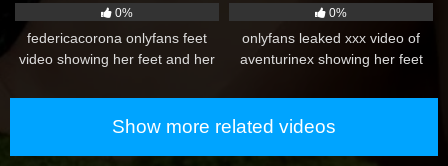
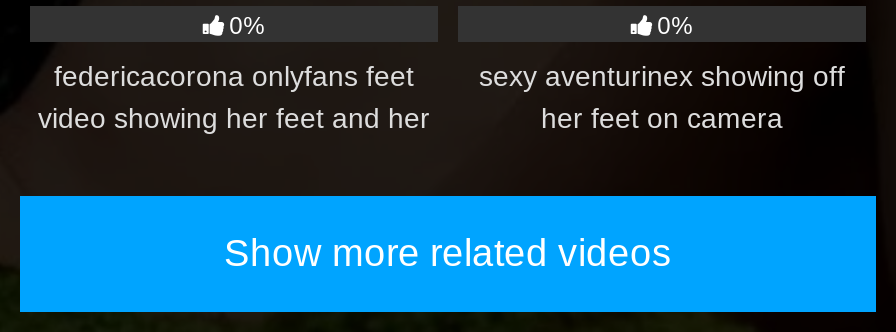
- onlyfans leaked xxx video of
- aventurinex showing her feet
+ sexy aventurinex showing off
+ her feet on camera
